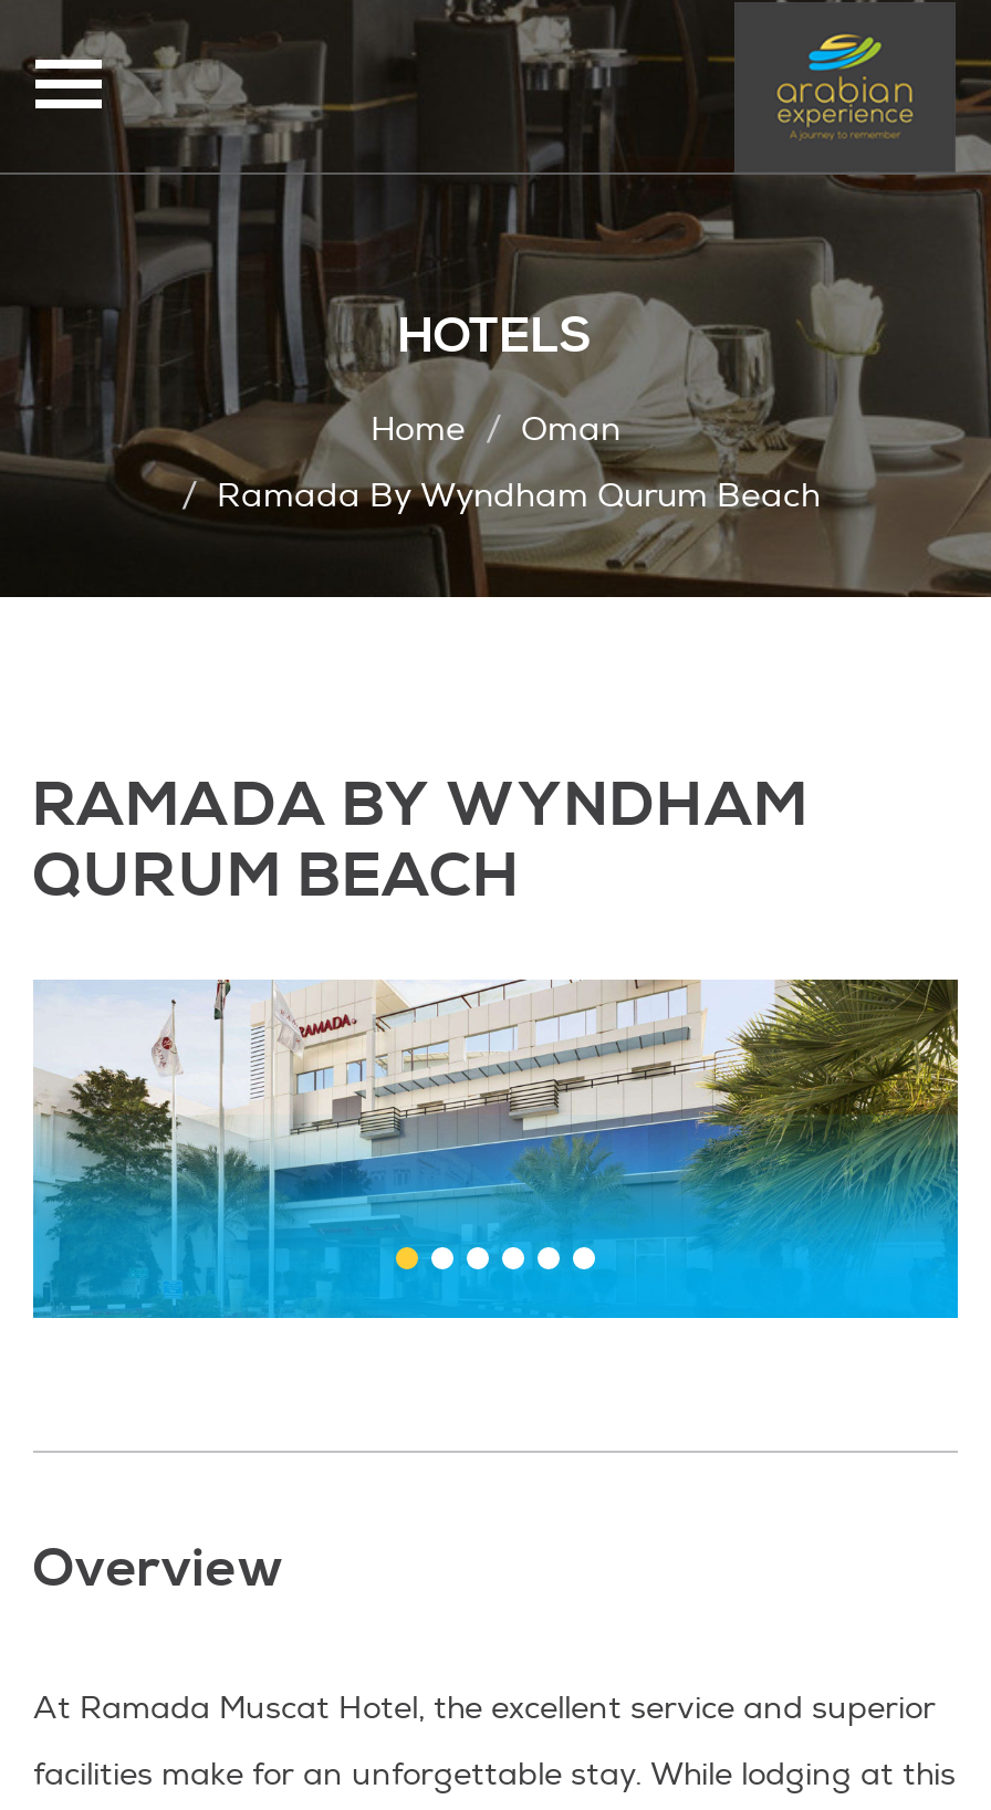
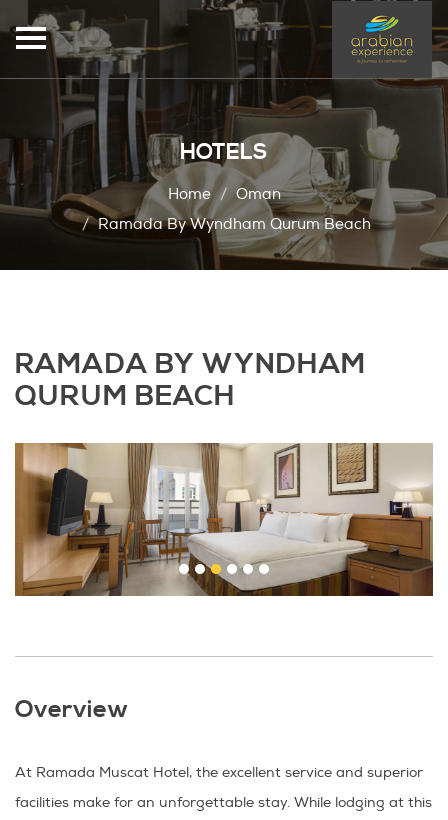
- [image]
+ [image]
